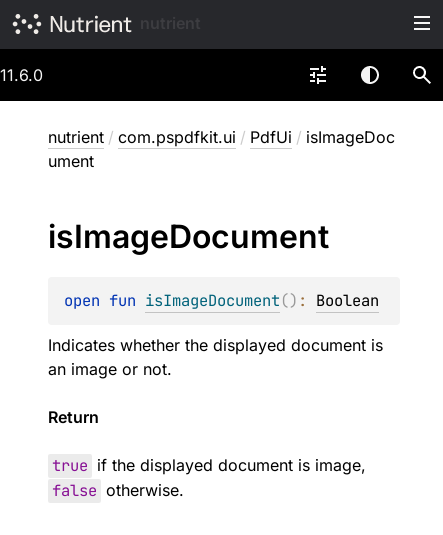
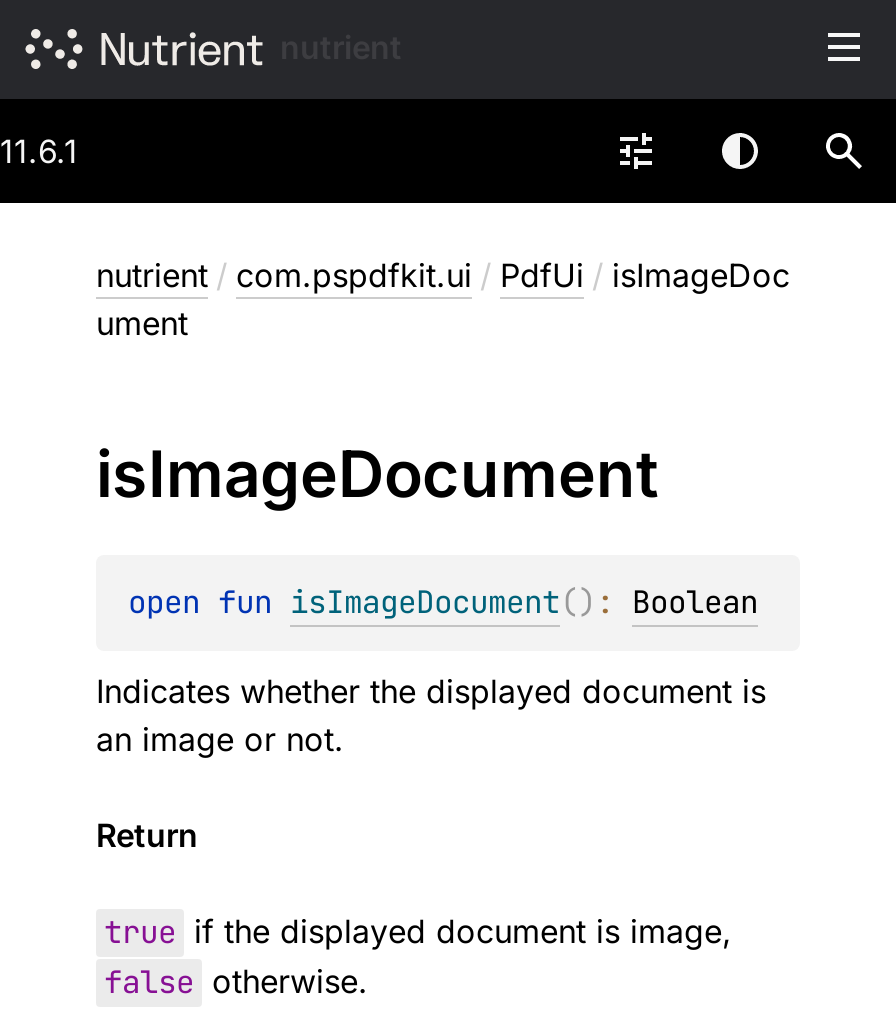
- 11.6.0
+ 11.6.1
